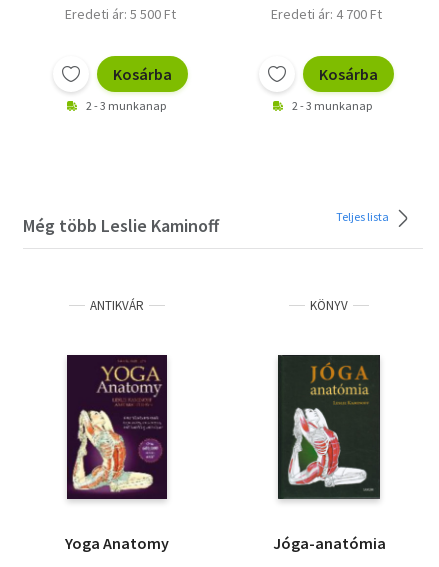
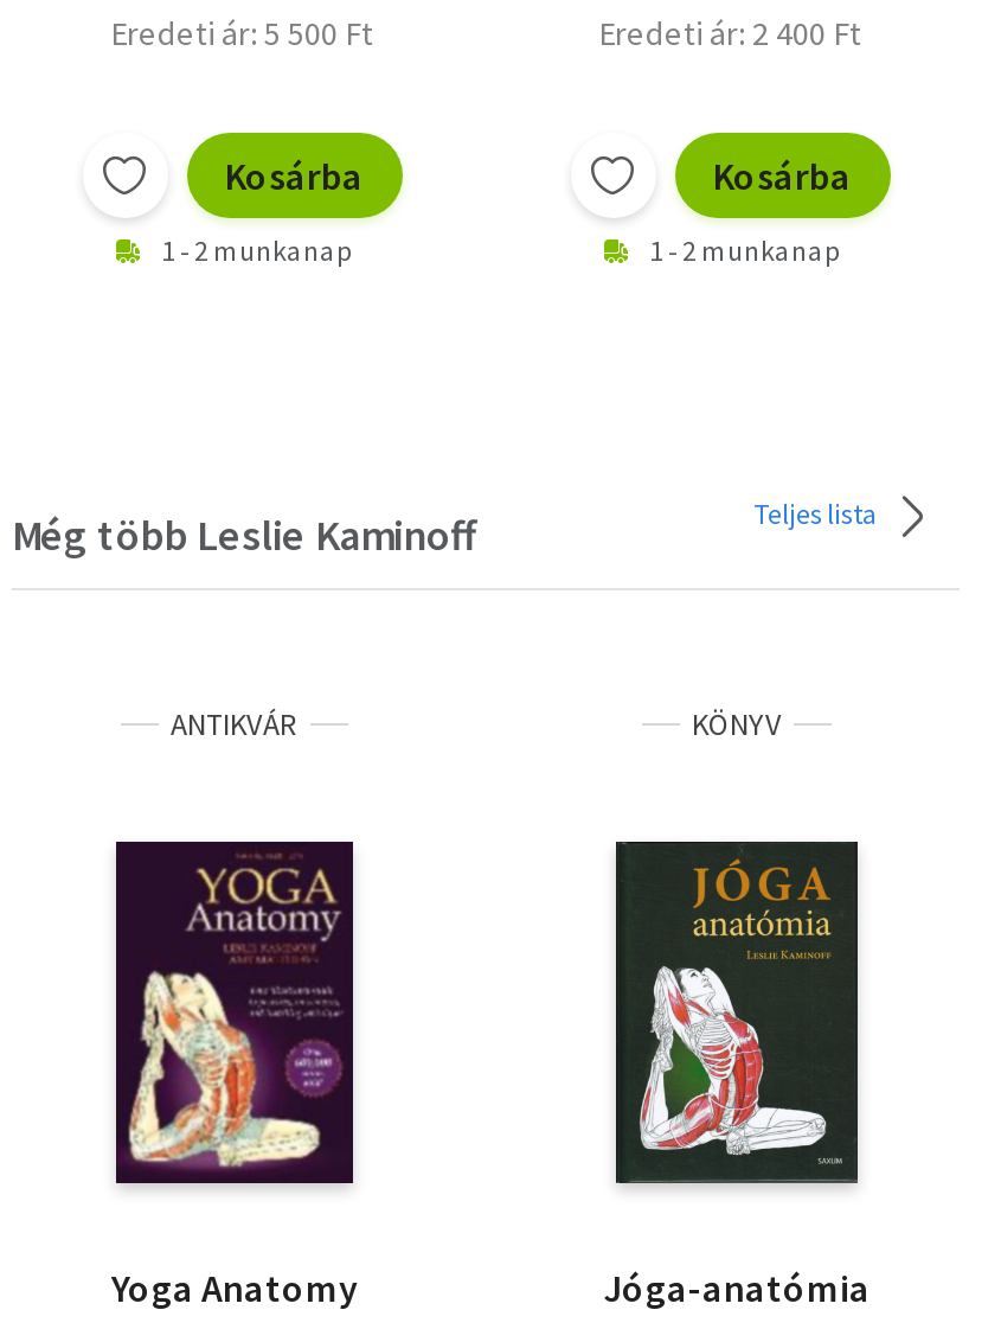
- Eredeti ár: 4 700 Ft
+ Eredeti ár: 2 400 Ft

- 2 - 3 munkanap
+ 1 - 2 munkanap

- 2 - 3 munkanap
+ 1 - 2 munkanap
